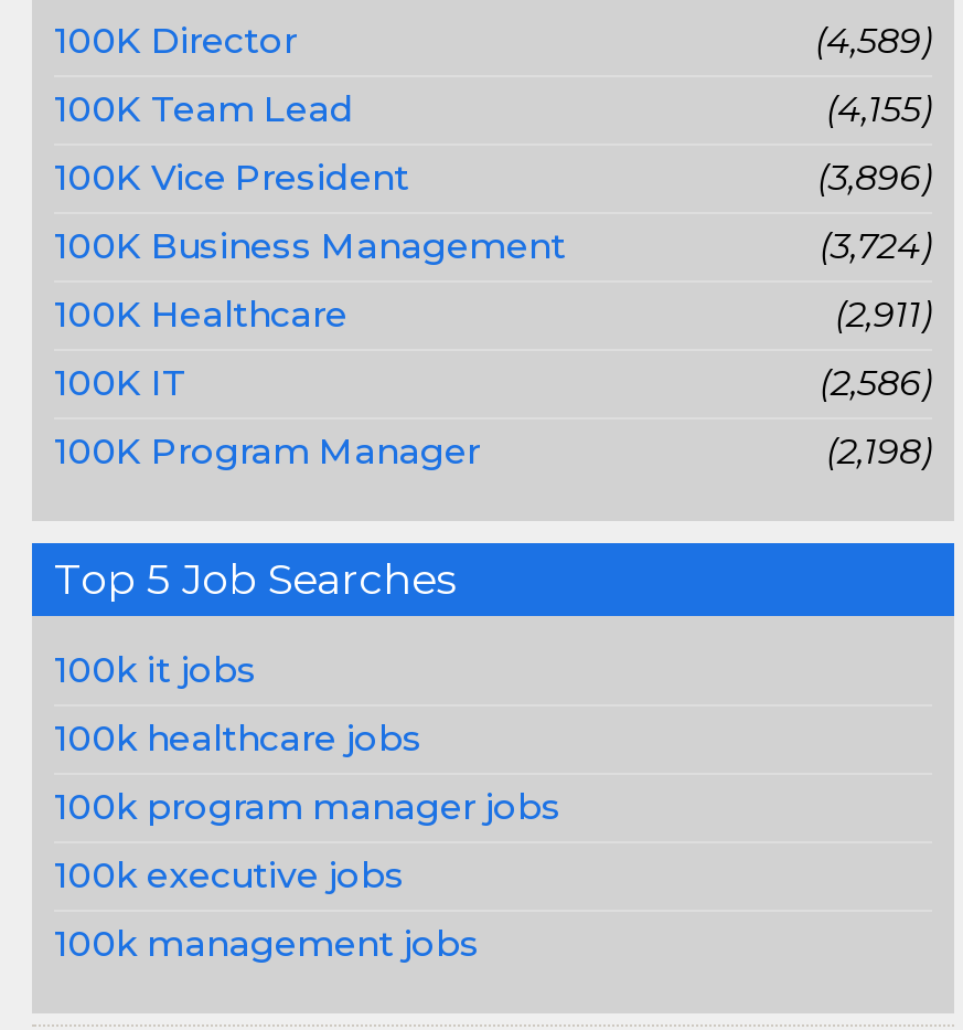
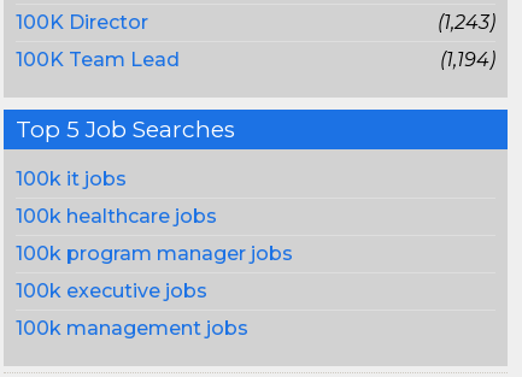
- (4,589)
+ (1,243)

- (4,155)
- 100K Vice President
- (3,896)
- 100K Business Management
- (3,724)
- 100K Healthcare
- (2,911)
- 100K IT
- (2,586)
- 100K Program Manager
- (2,198)
+ (1,194)
